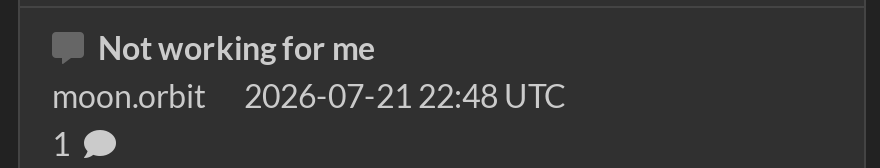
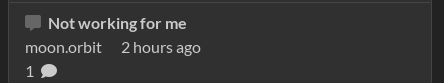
- moon.orbit 2026-07-21 22:48 UTC
+ moon.orbit 2 hours ago
